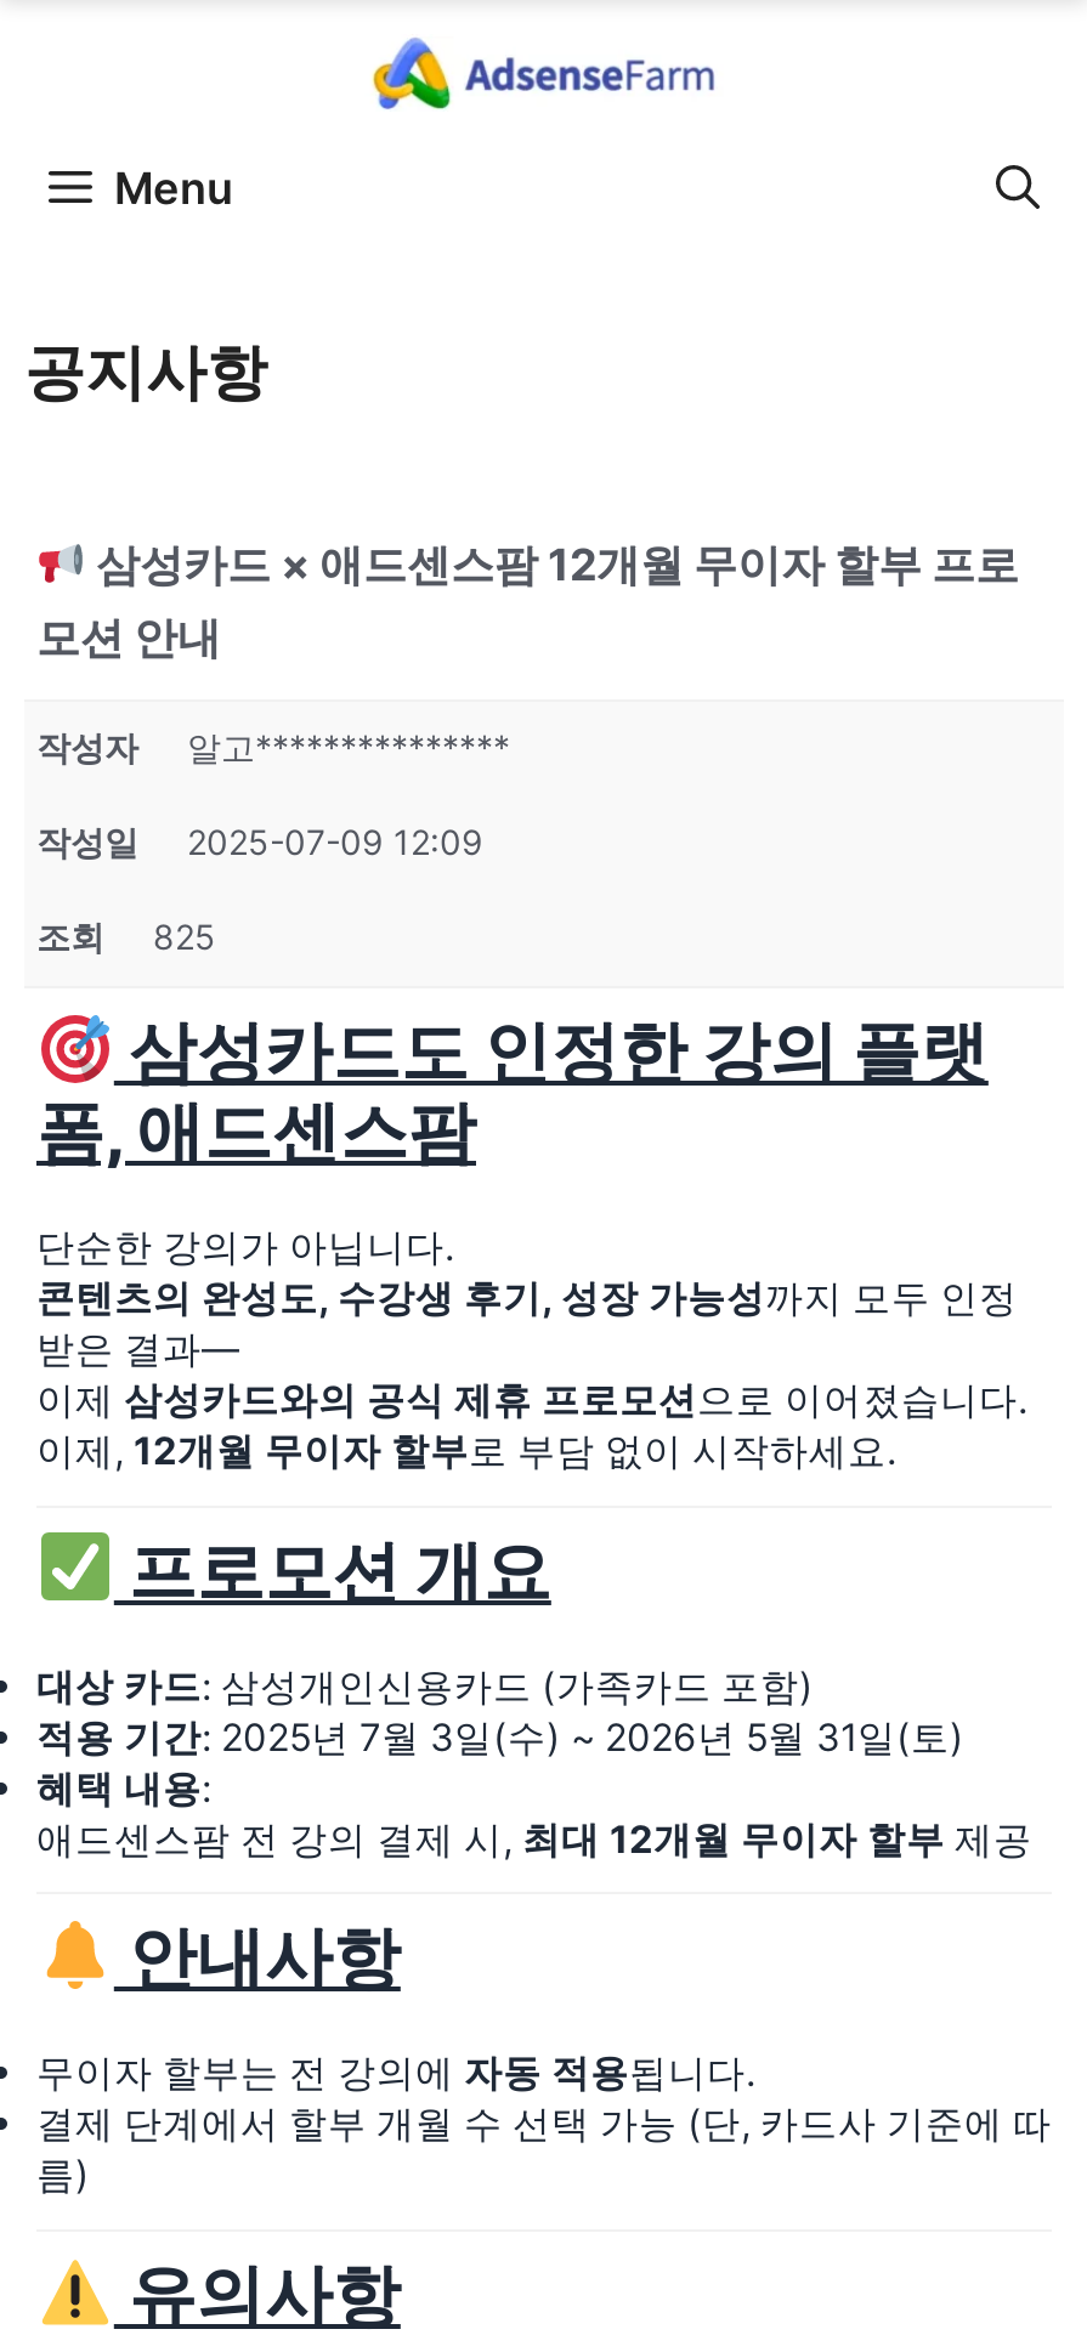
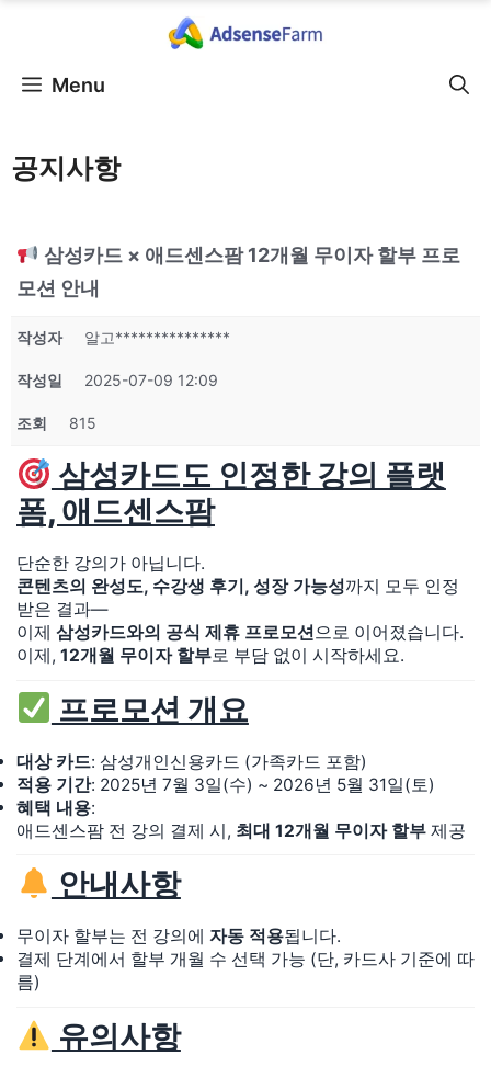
- 조회 825
+ 조회 815
